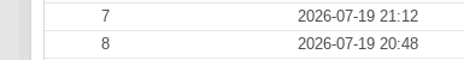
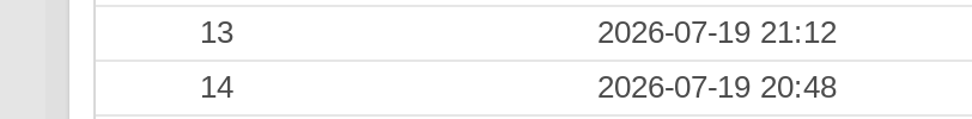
- 7
+ 13

- 8
+ 14
